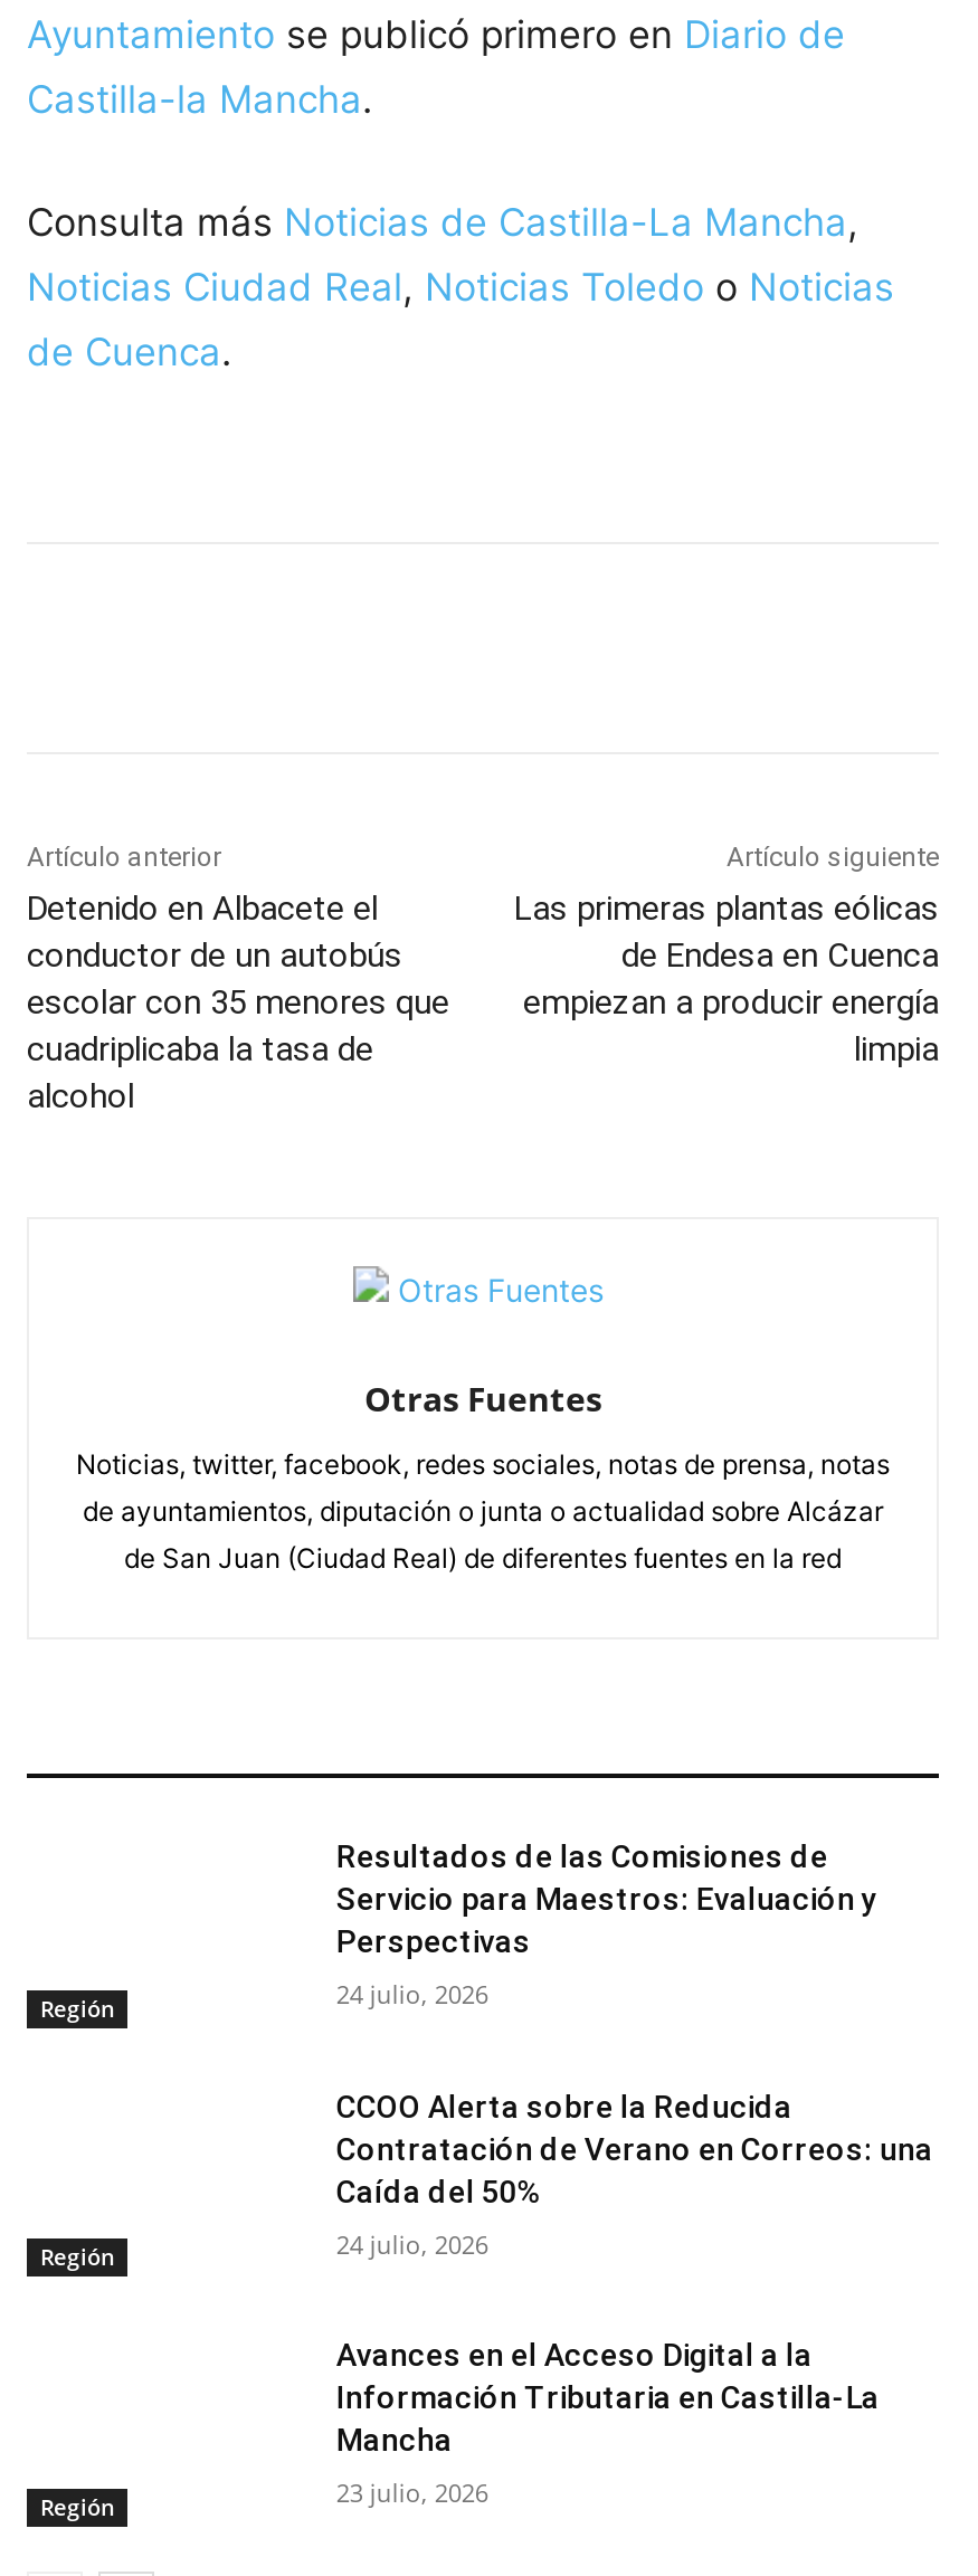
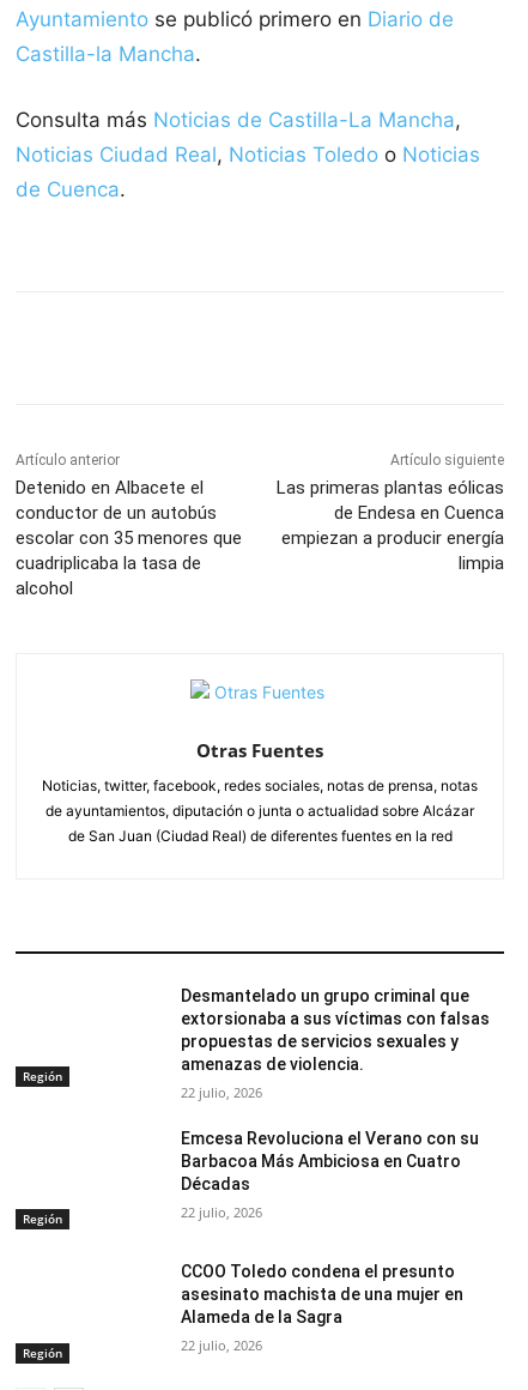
- Resultados de las Comisiones de
- Servicio para Maestros: Evaluación y
- Perspectivas
+ Desmantelado un grupo criminal que
+ extorsionaba a sus víctimas con falsas
+ propuestas de servicios sexuales y
+ amenazas de violencia.

- 24 julio, 2026
+ 22 julio, 2026

- CCOO Alerta sobre la Reducida
- Contratación de Verano en Correos: una
- Caída del 50%
+ Emcesa Revoluciona el Verano con su
+ Barbacoa Más Ambiciosa en Cuatro
+ Décadas

- 24 julio, 2026
+ 22 julio, 2026

- Avances en el Acceso Digital a la
- Información Tributaria en Castilla-La
- Mancha
+ CCOO Toledo condena el presunto
+ asesinato machista de una mujer en
+ Alameda de la Sagra

- 23 julio, 2026
+ 22 julio, 2026
